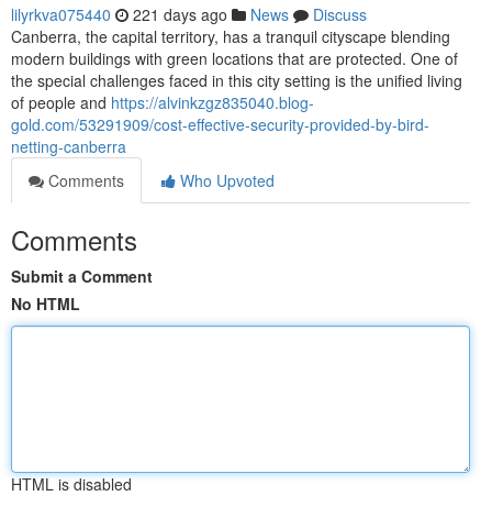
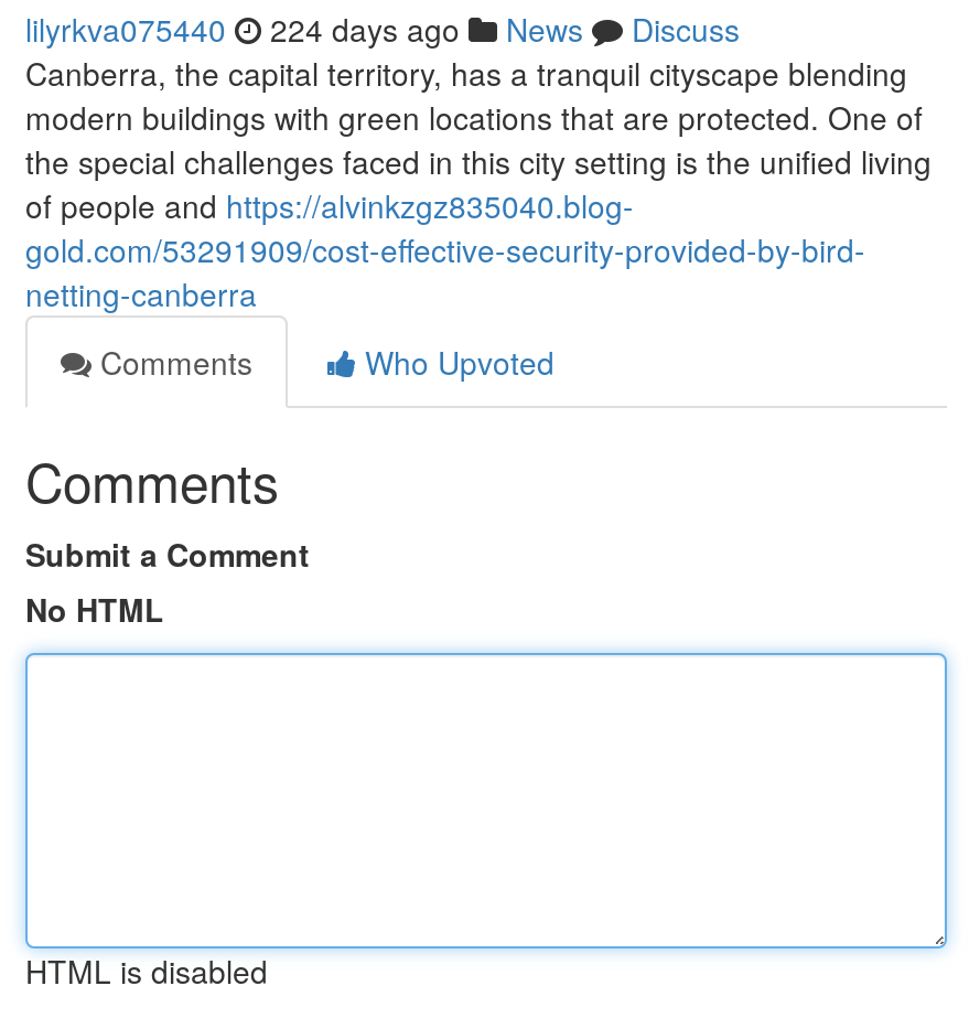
- lilyrkva075440 221 days ago News Discuss
+ lilyrkva075440 224 days ago News Discuss
